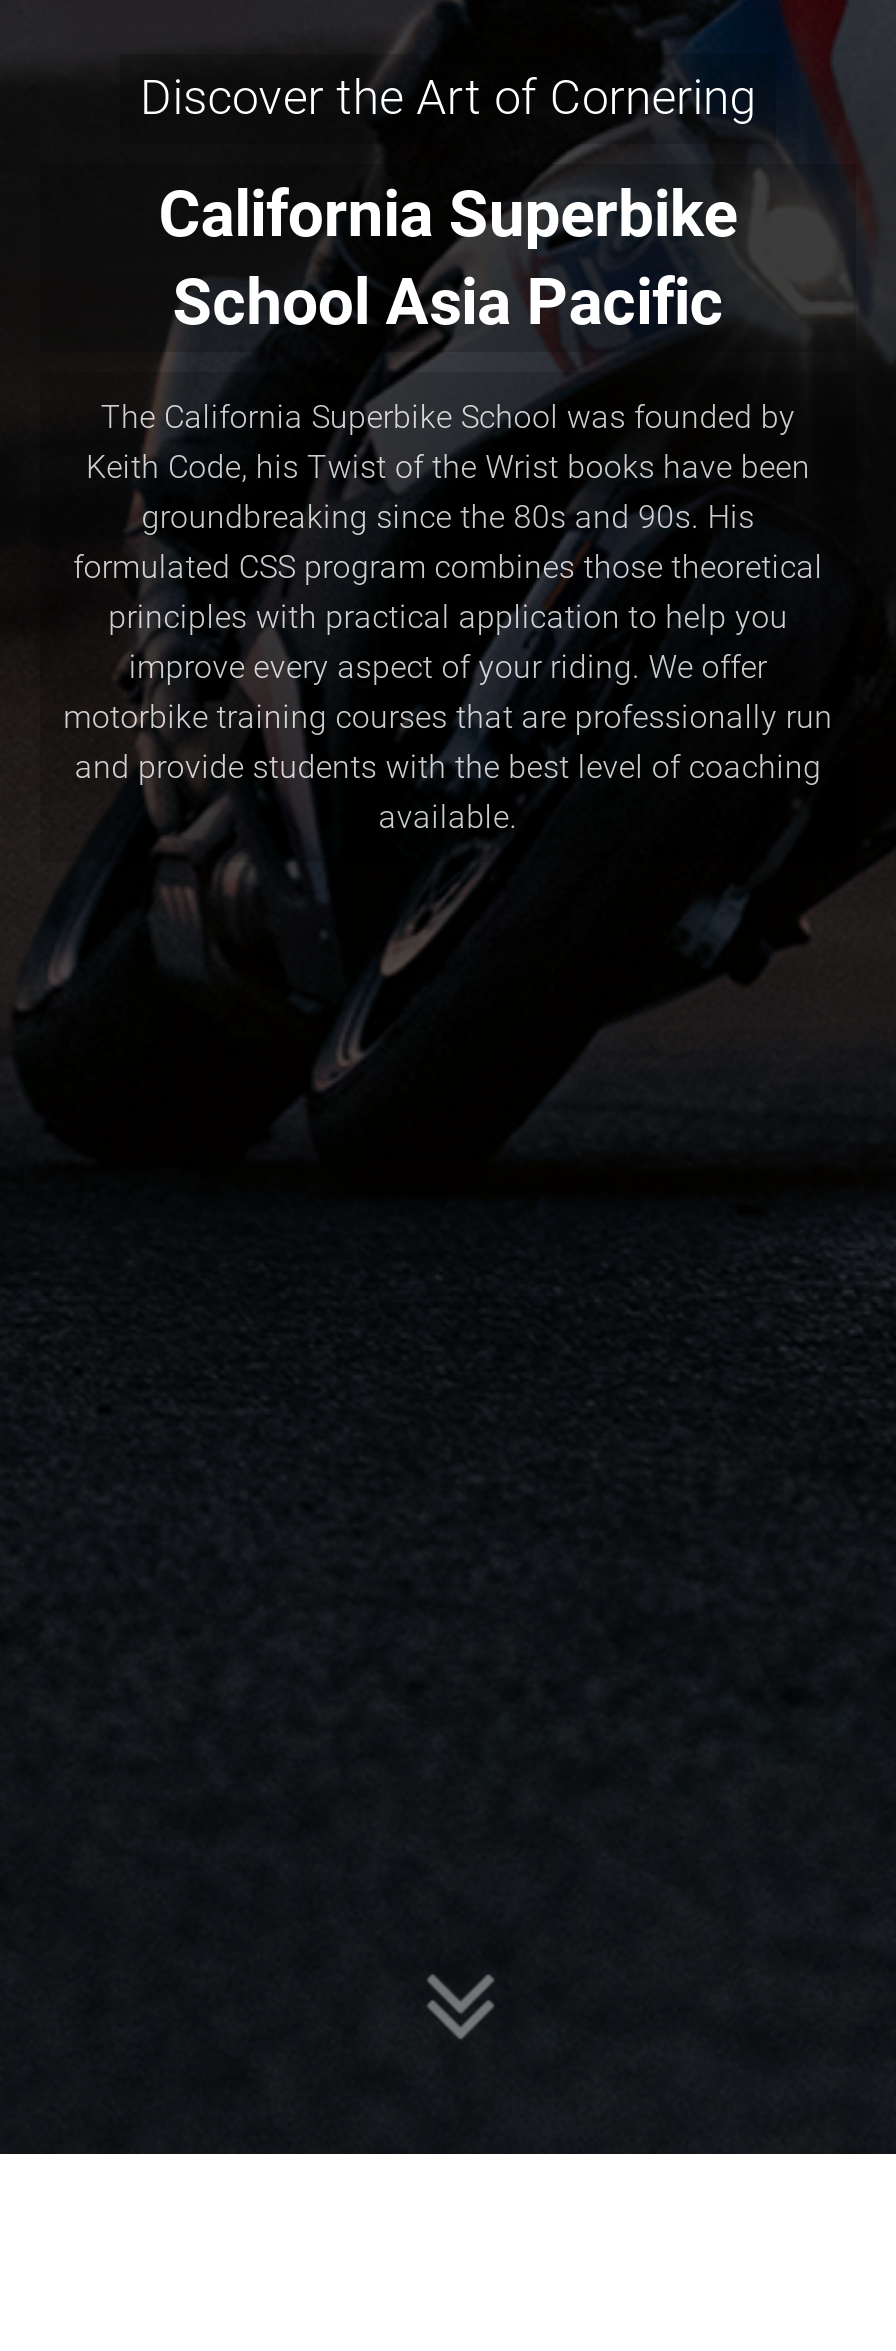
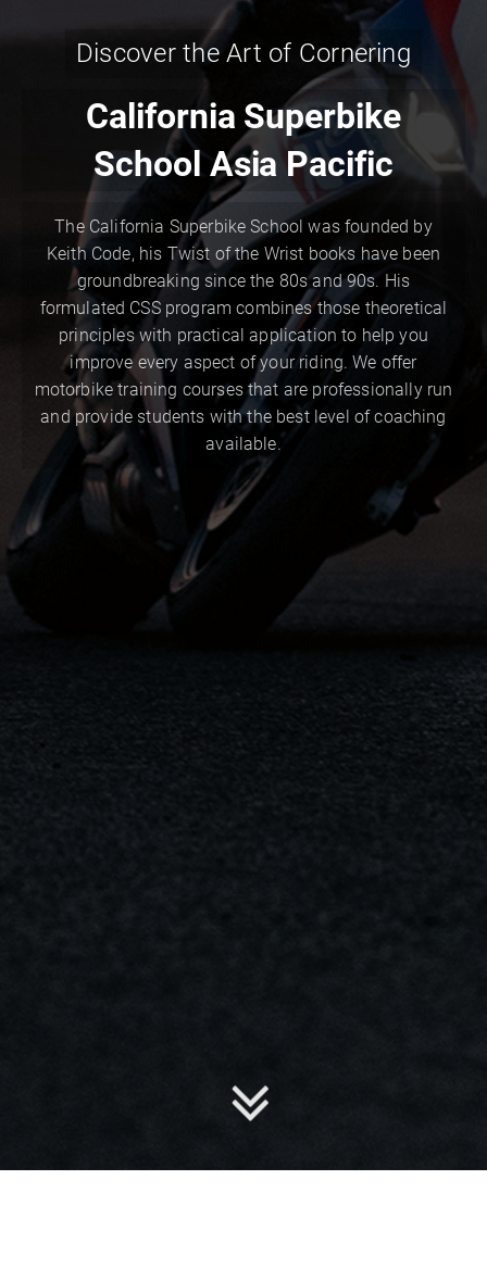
- [image]
+ [image]
